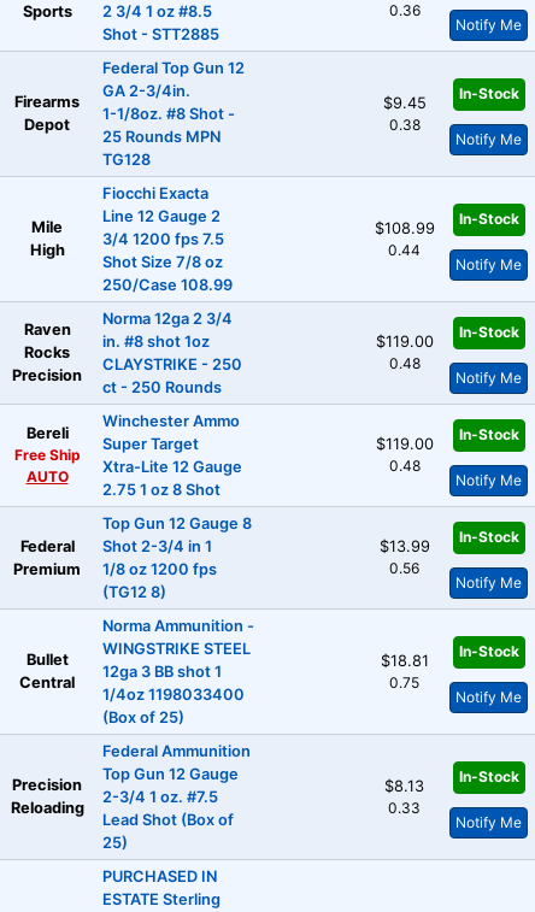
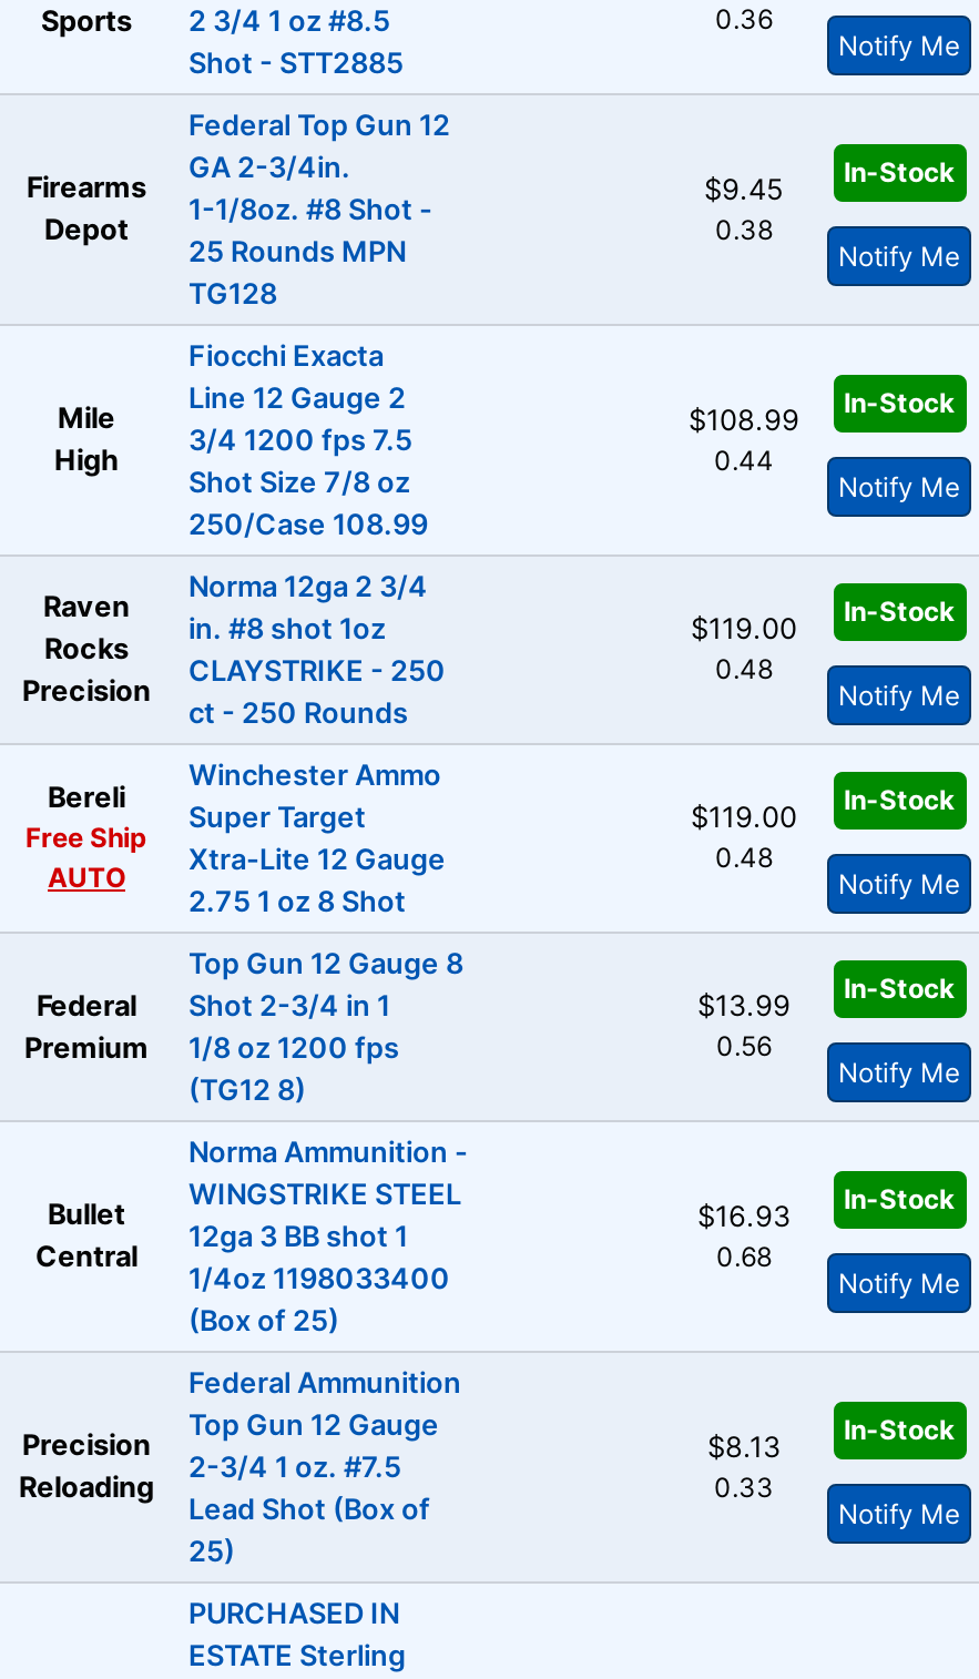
- $18.81
+ $16.93

- 0.75
+ 0.68
